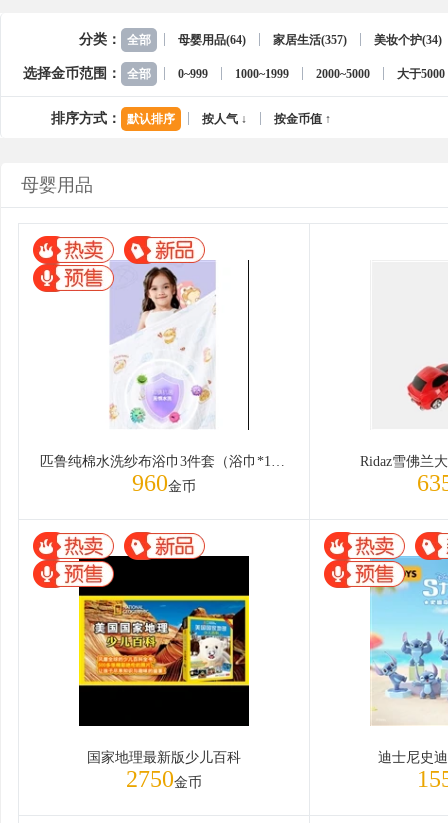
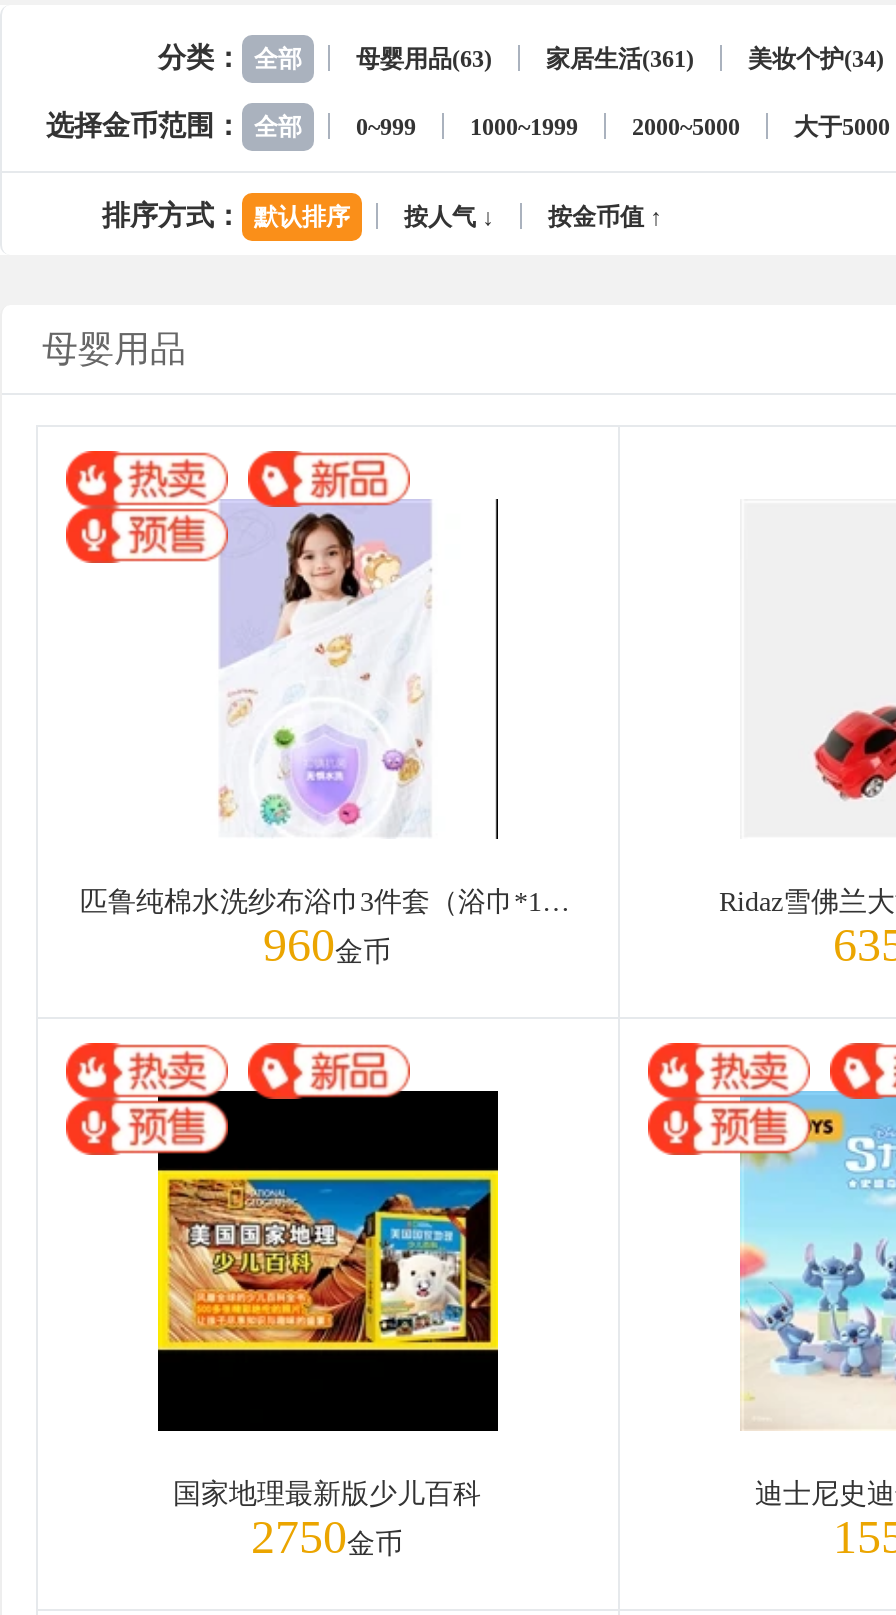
- 母婴用品(64)
+ 母婴用品(63)

- 家居生活(357)
+ 家居生活(361)
